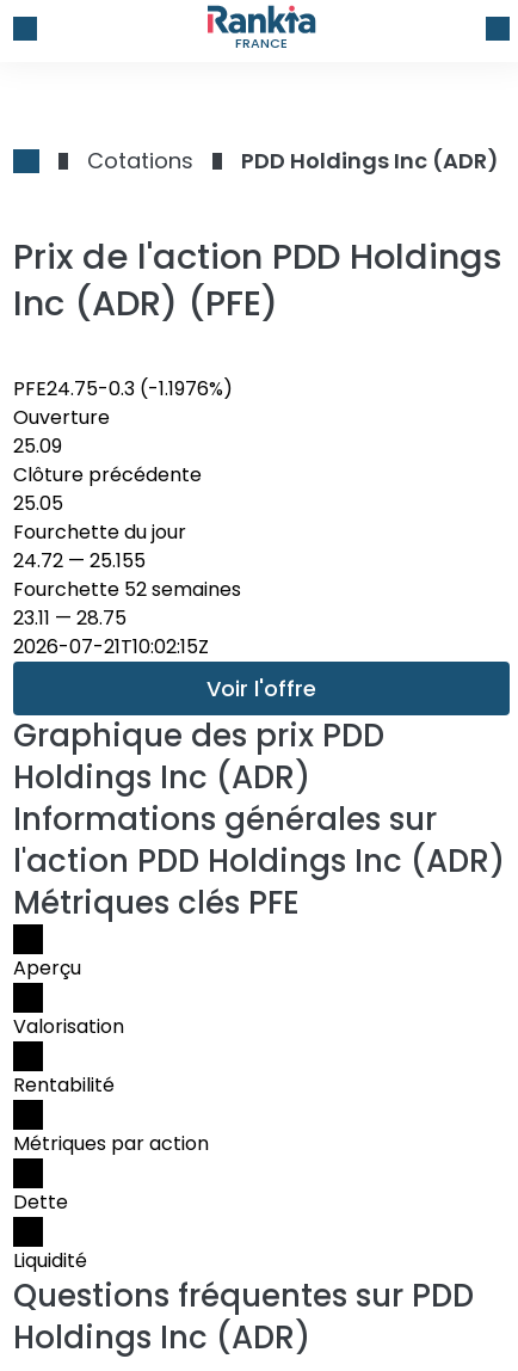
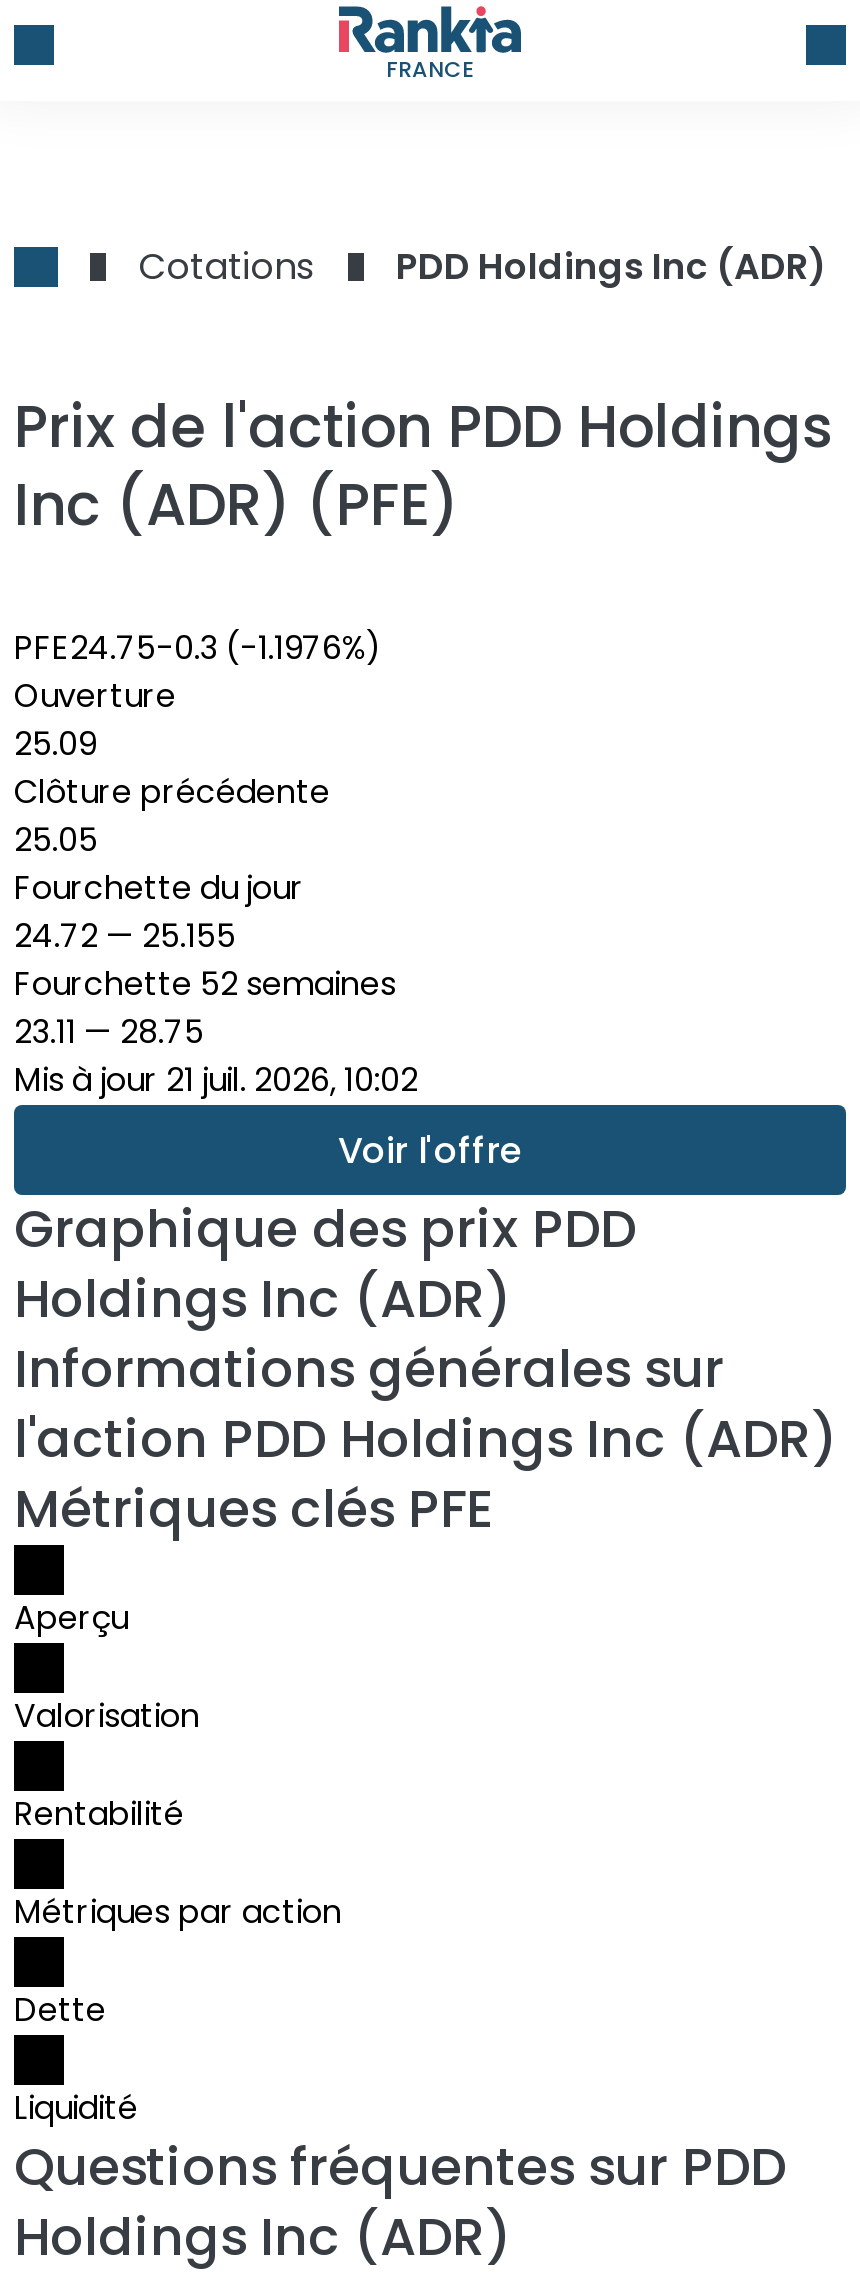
- 2026-07-21T10:02:15Z
+ Mis à jour 21 juil. 2026, 10:02
